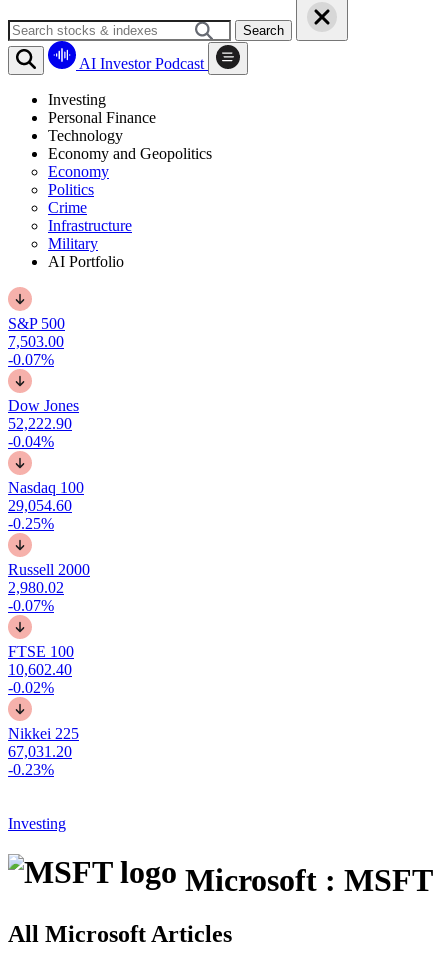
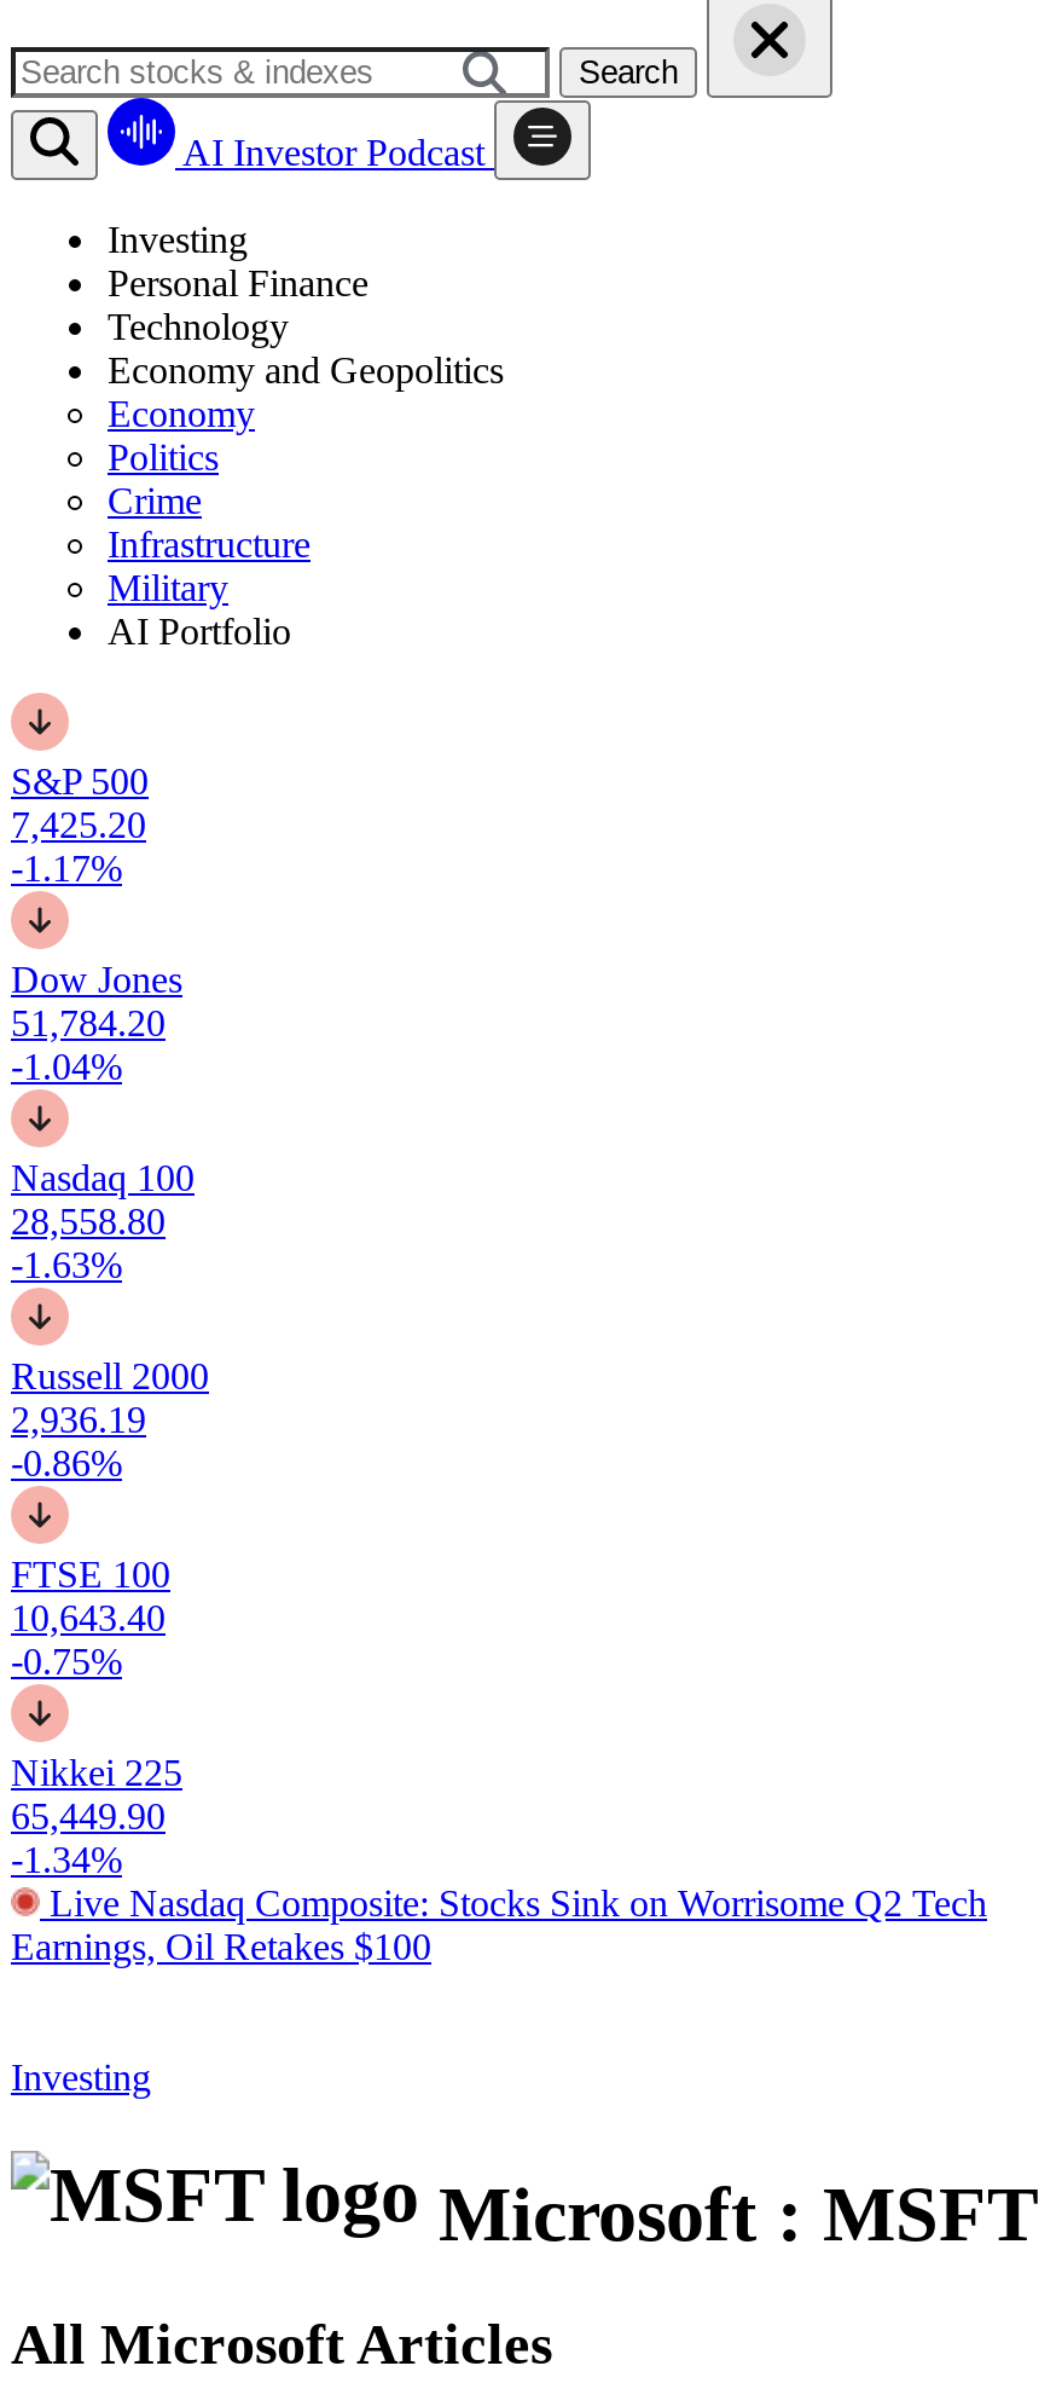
- 7,503.00
+ 7,425.20

- -0.07%
+ -1.17%

- 52,222.90
+ 51,784.20

- -0.04%
+ -1.04%

- 29,054.60
+ 28,558.80

- -0.25%
+ -1.63%

- 2,980.02
+ 2,936.19

- -0.07%
+ -0.86%

- 10,602.40
+ 10,643.40

- -0.02%
+ -0.75%

- 67,031.20
- -0.23%
+ 65,449.90
+ -1.34%
+ Live Nasdaq Composite: Stocks Sink on Worrisome Q2 Tech
+ Earnings, Oil Retakes $100
